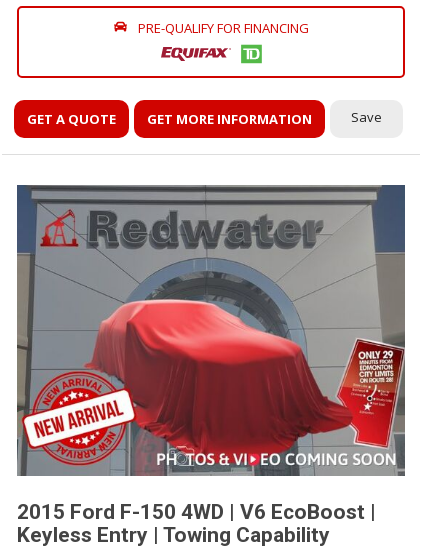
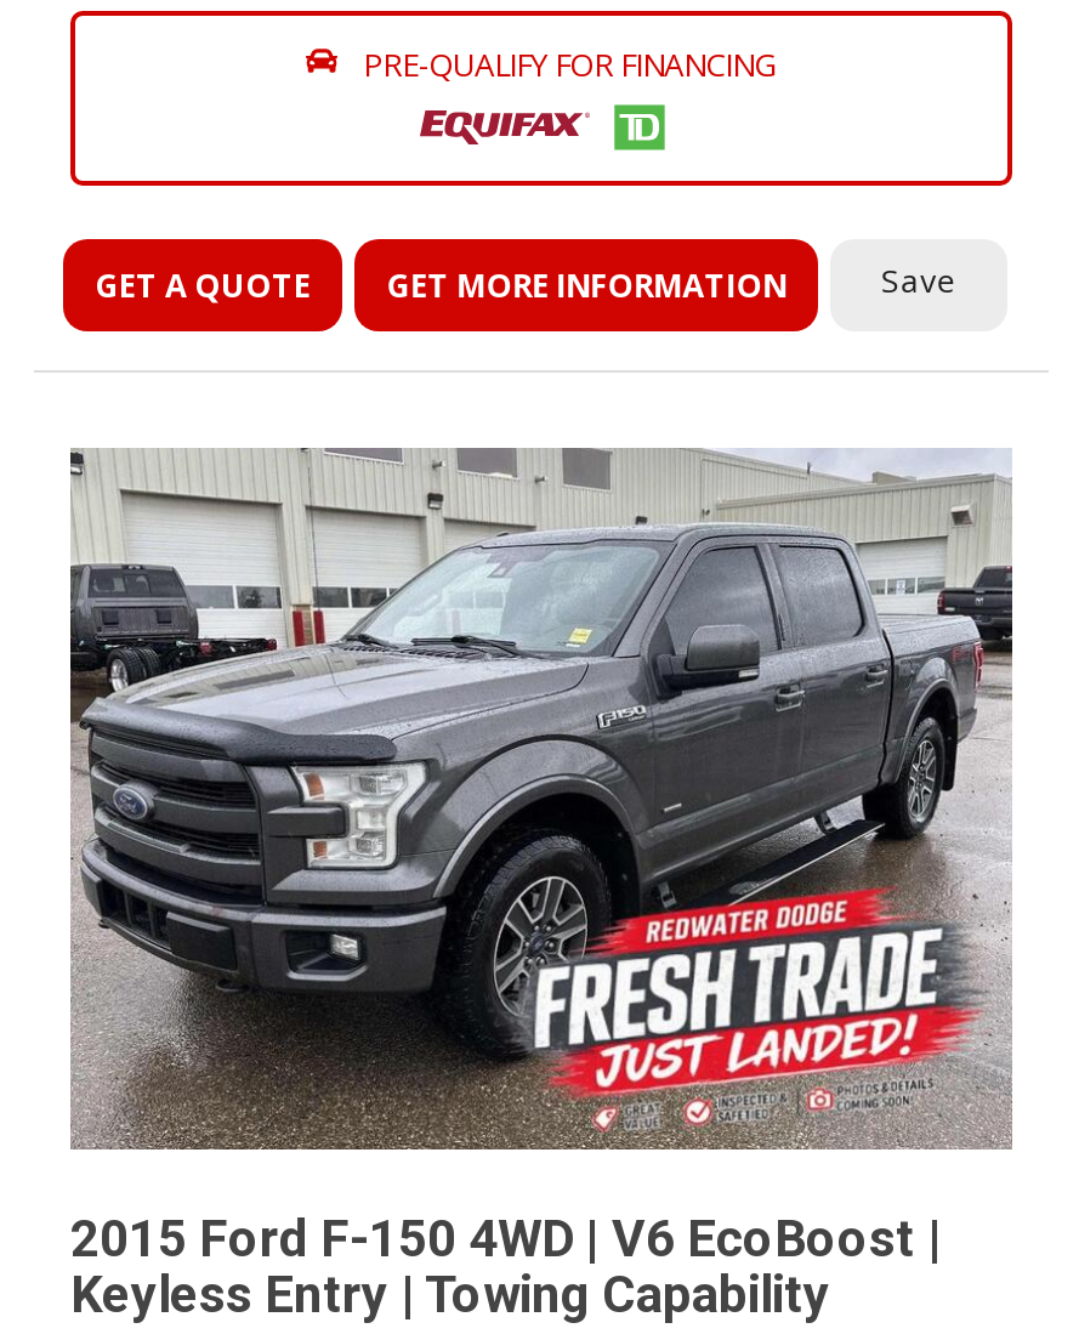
- [image]
+ [image]
